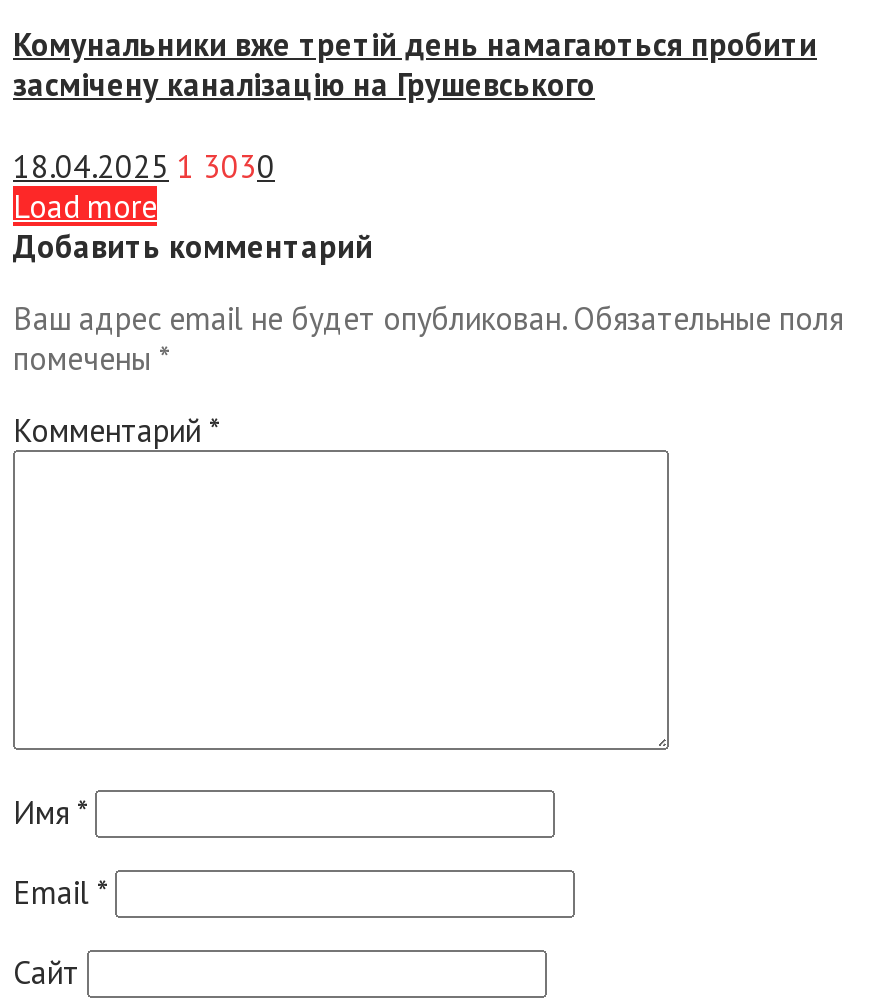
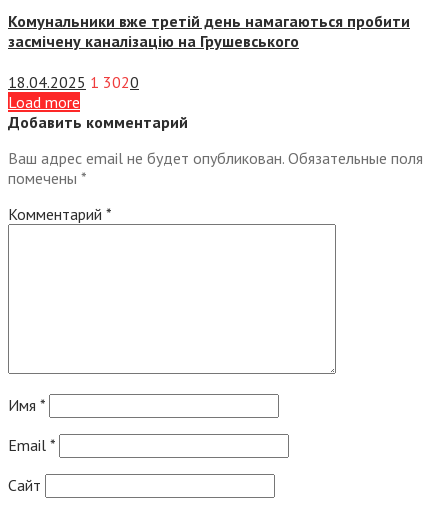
- 18.04.2025 1 3030
+ 18.04.2025 1 3020
